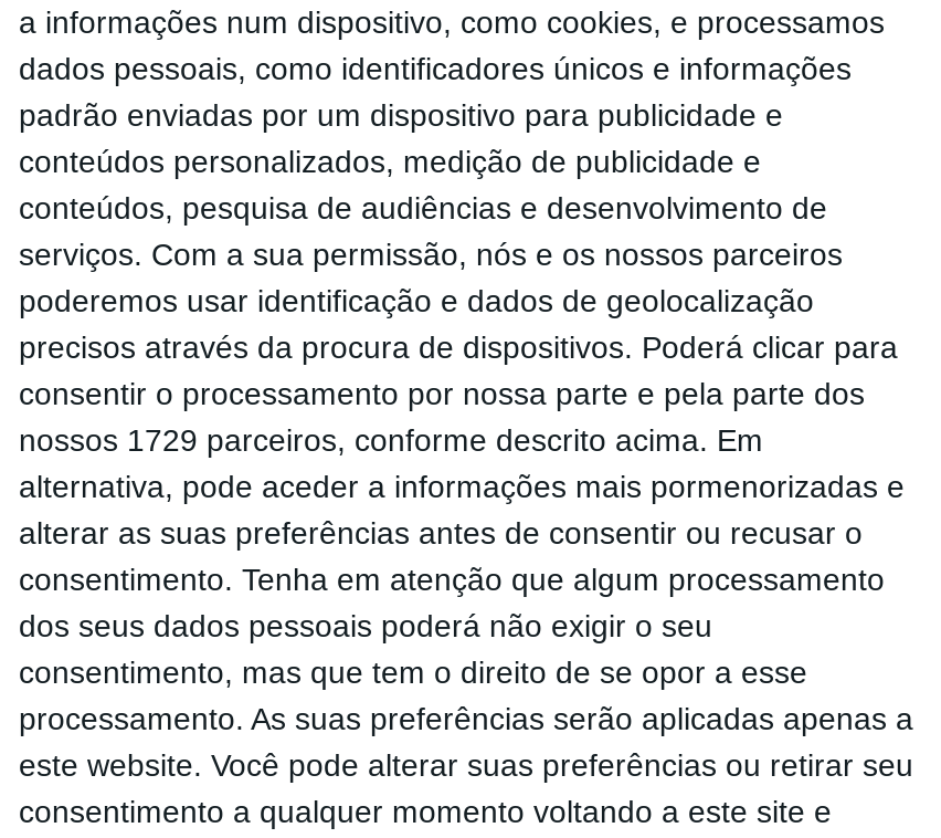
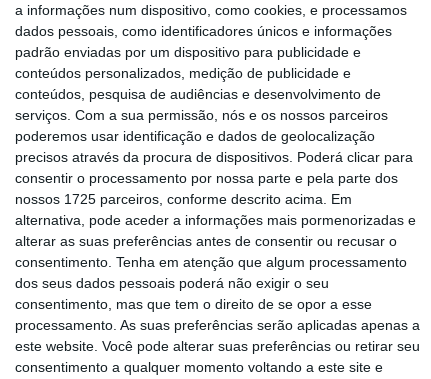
- nossos 1729 parceiros, conforme descrito acima. Em
+ nossos 1725 parceiros, conforme descrito acima. Em
